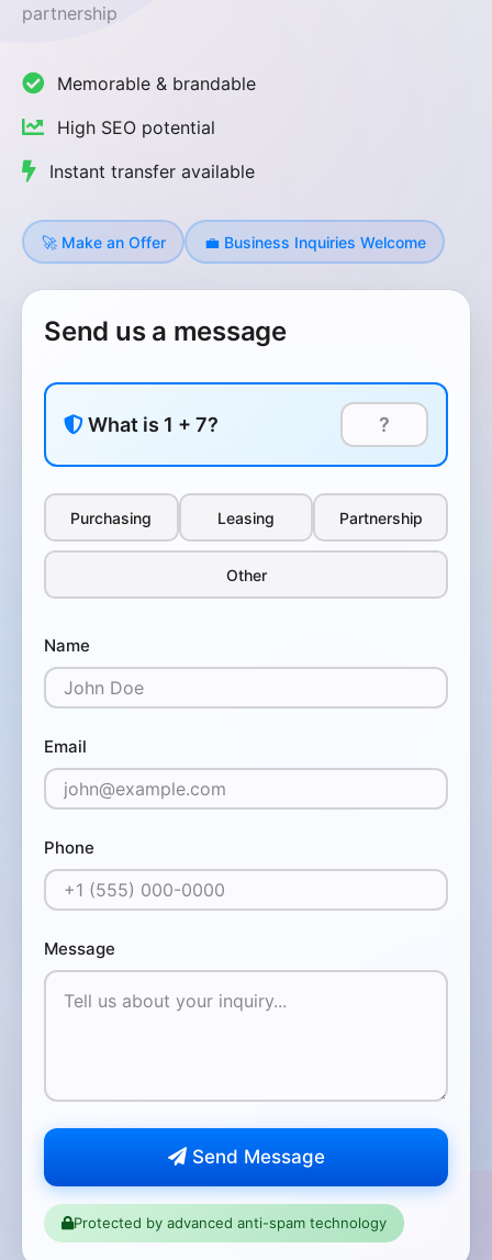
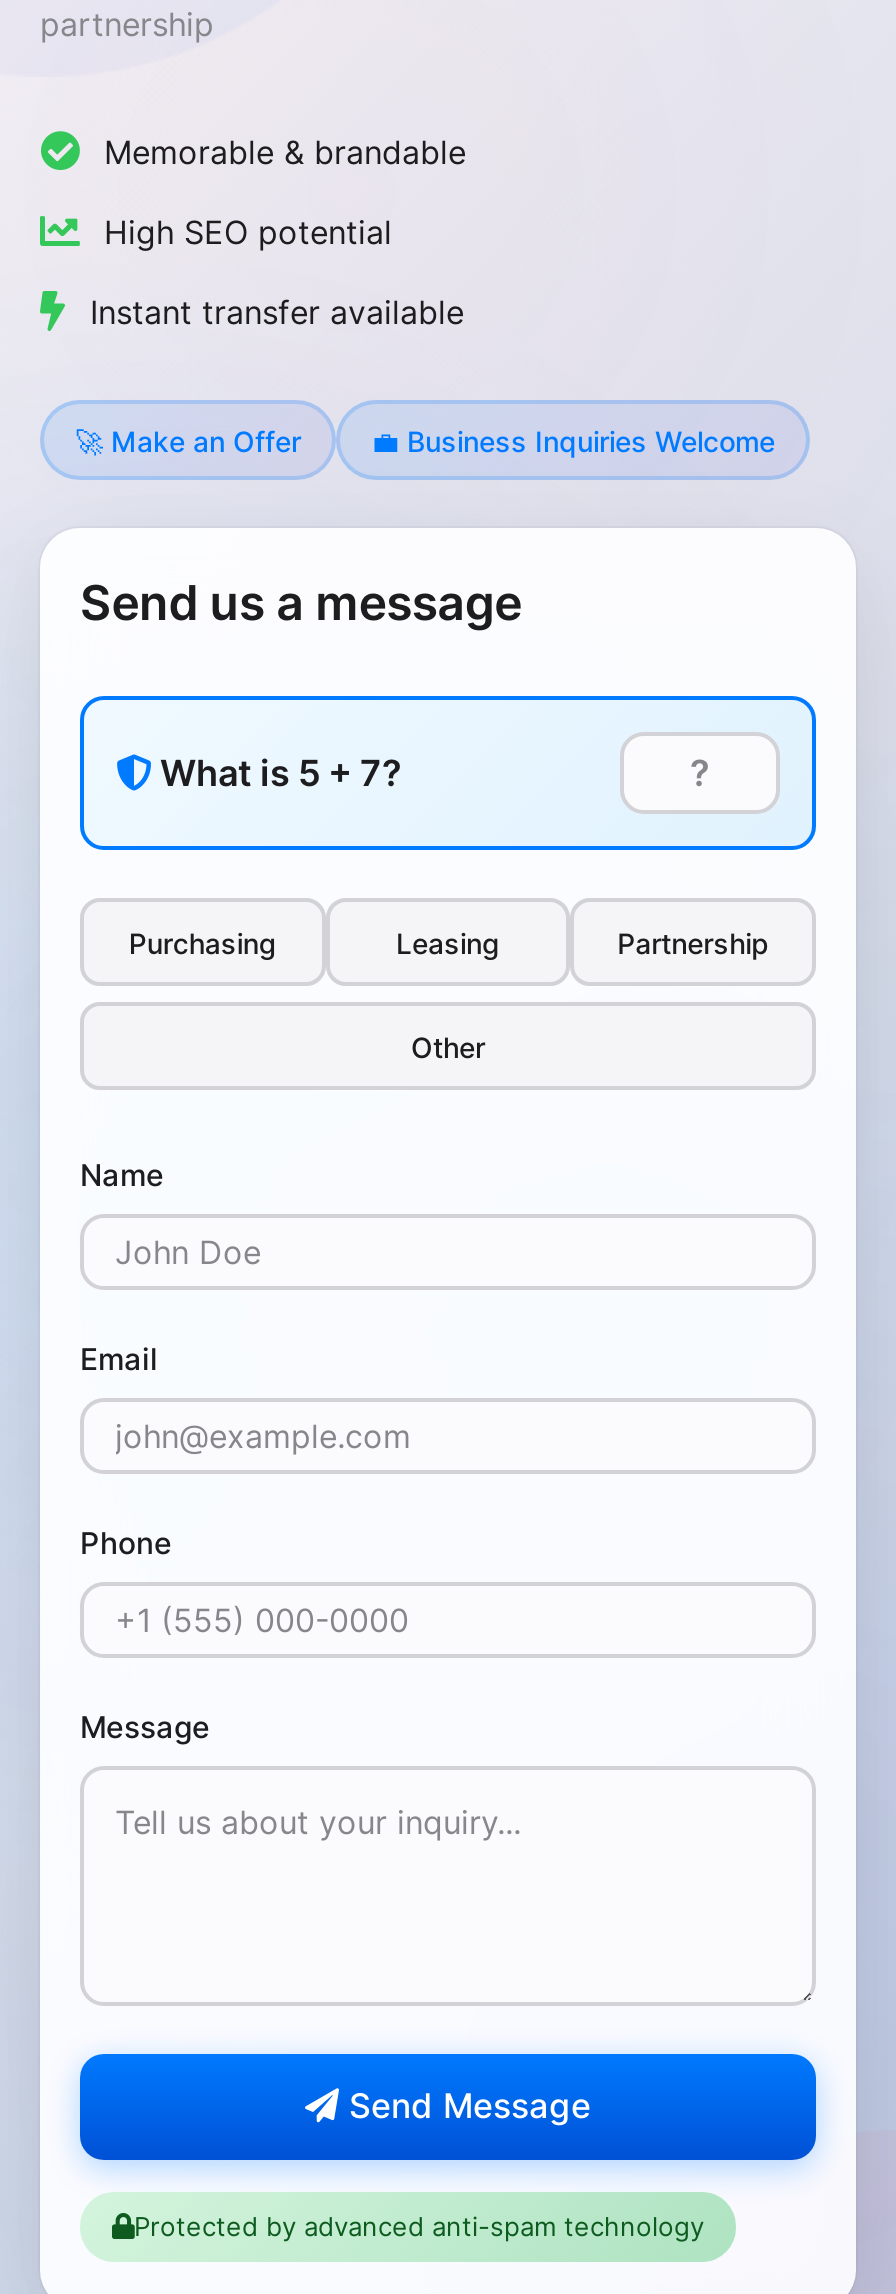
- What is 1 + 7?
+ What is 5 + 7?
